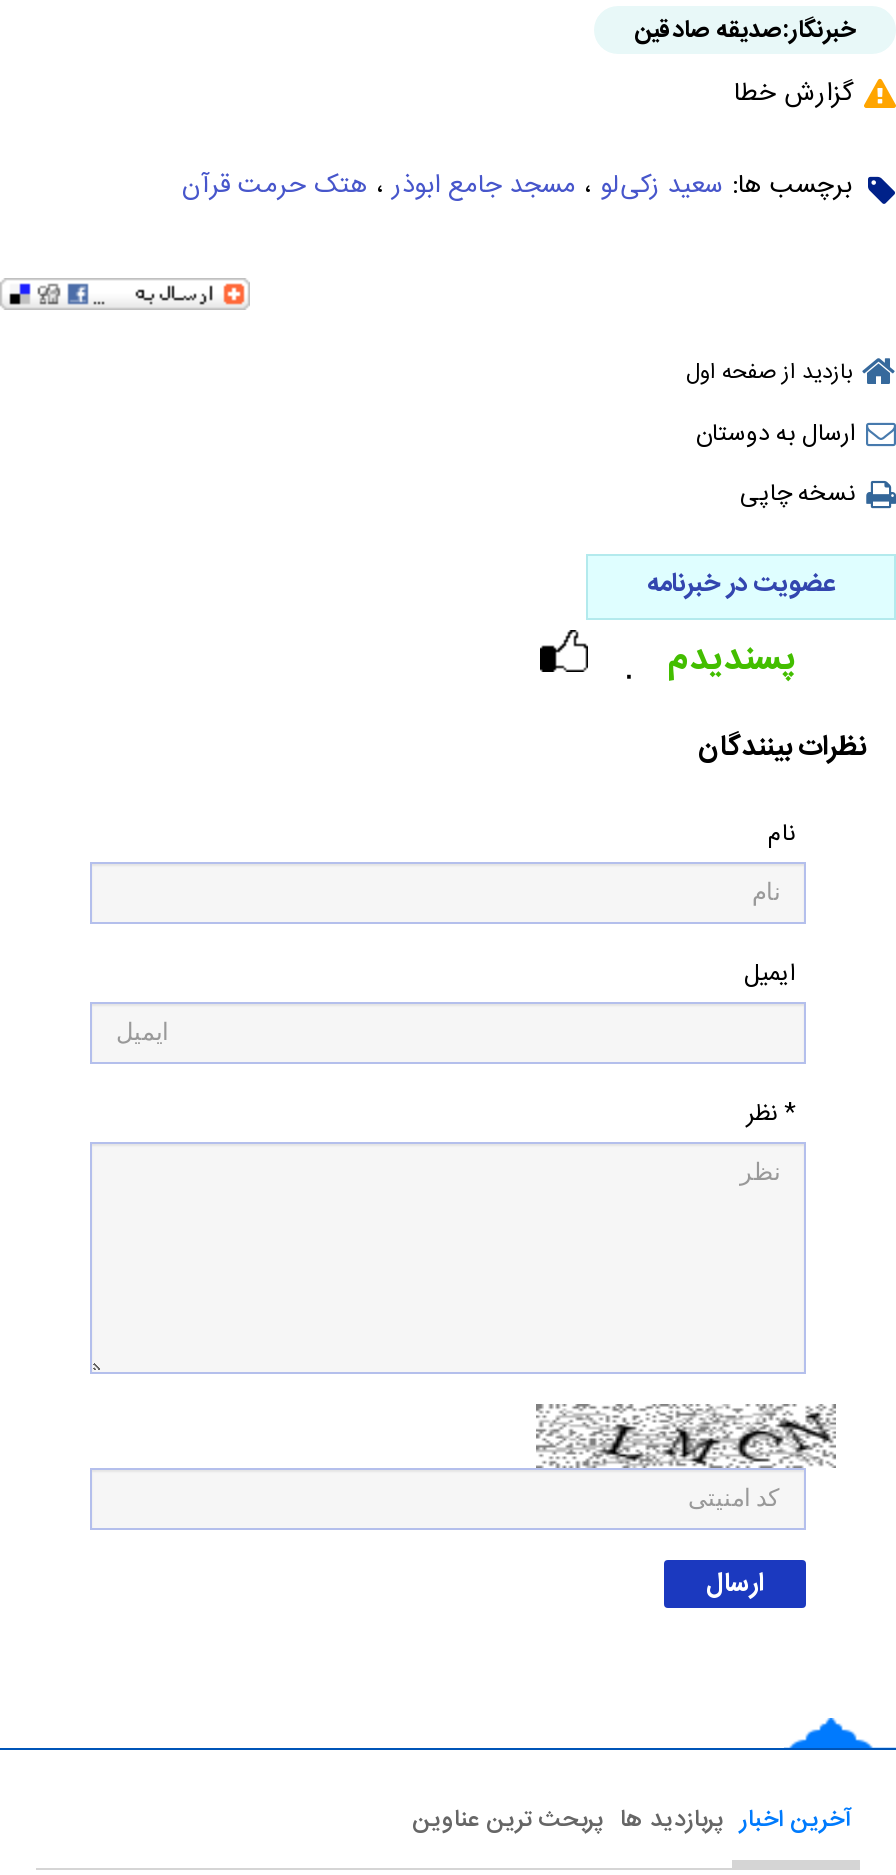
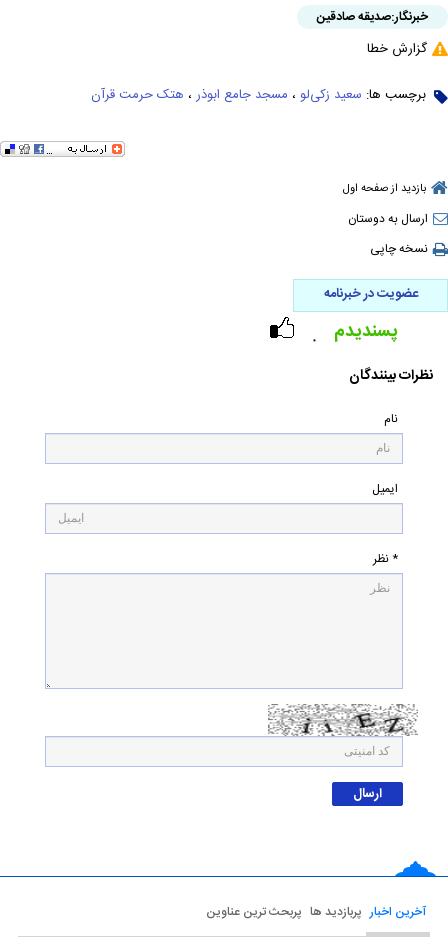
- [image]
+ [image]
